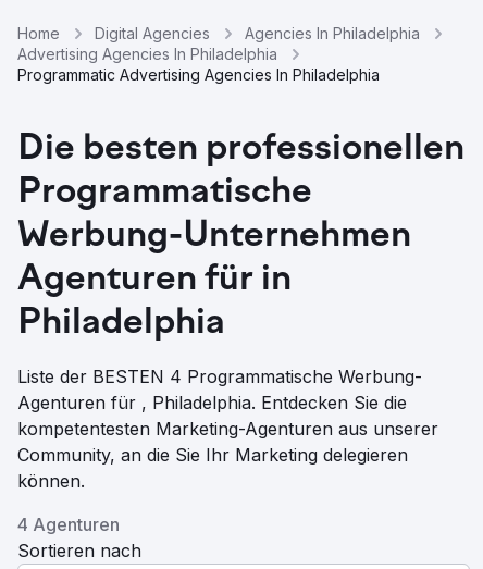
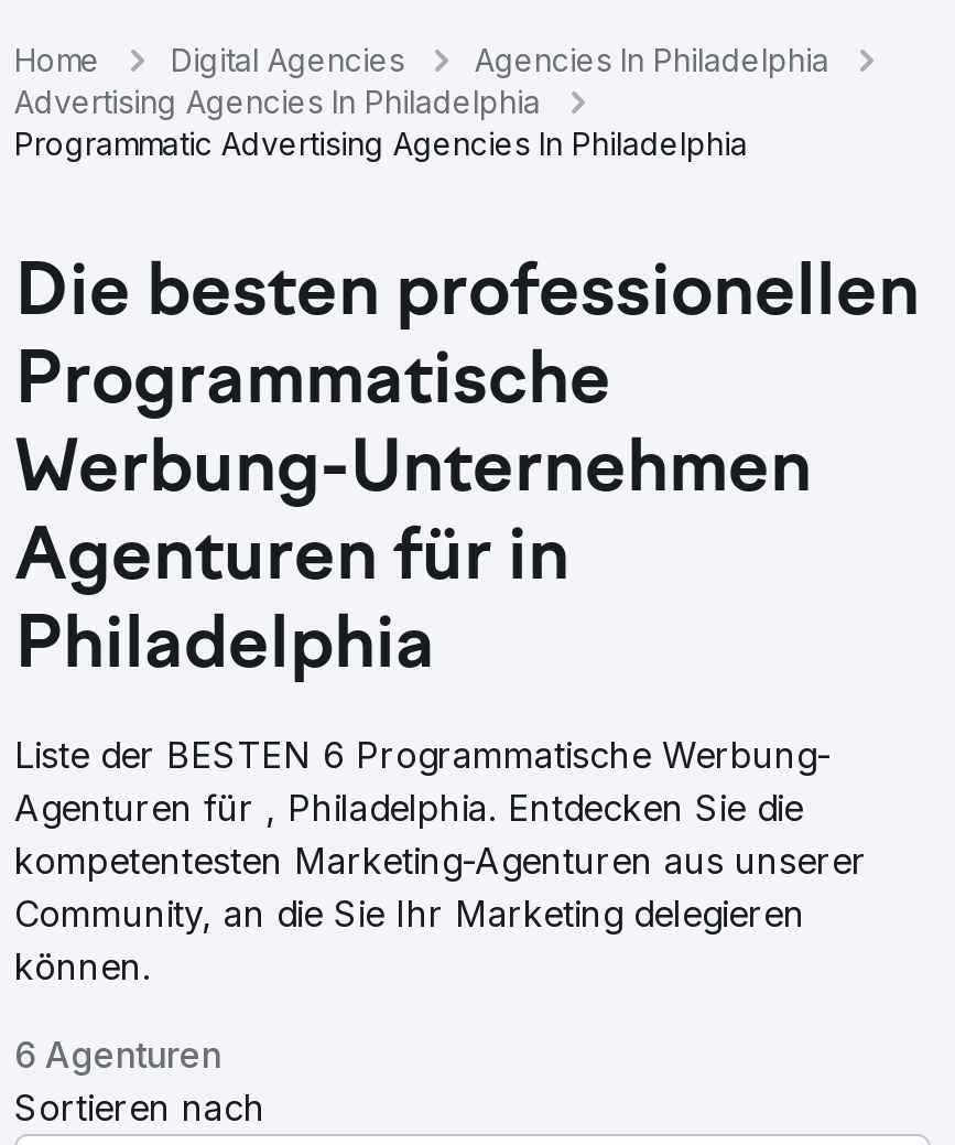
- Liste der BESTEN 4 Programmatische Werbung-
+ Liste der BESTEN 6 Programmatische Werbung-

- 4 Agenturen
+ 6 Agenturen
